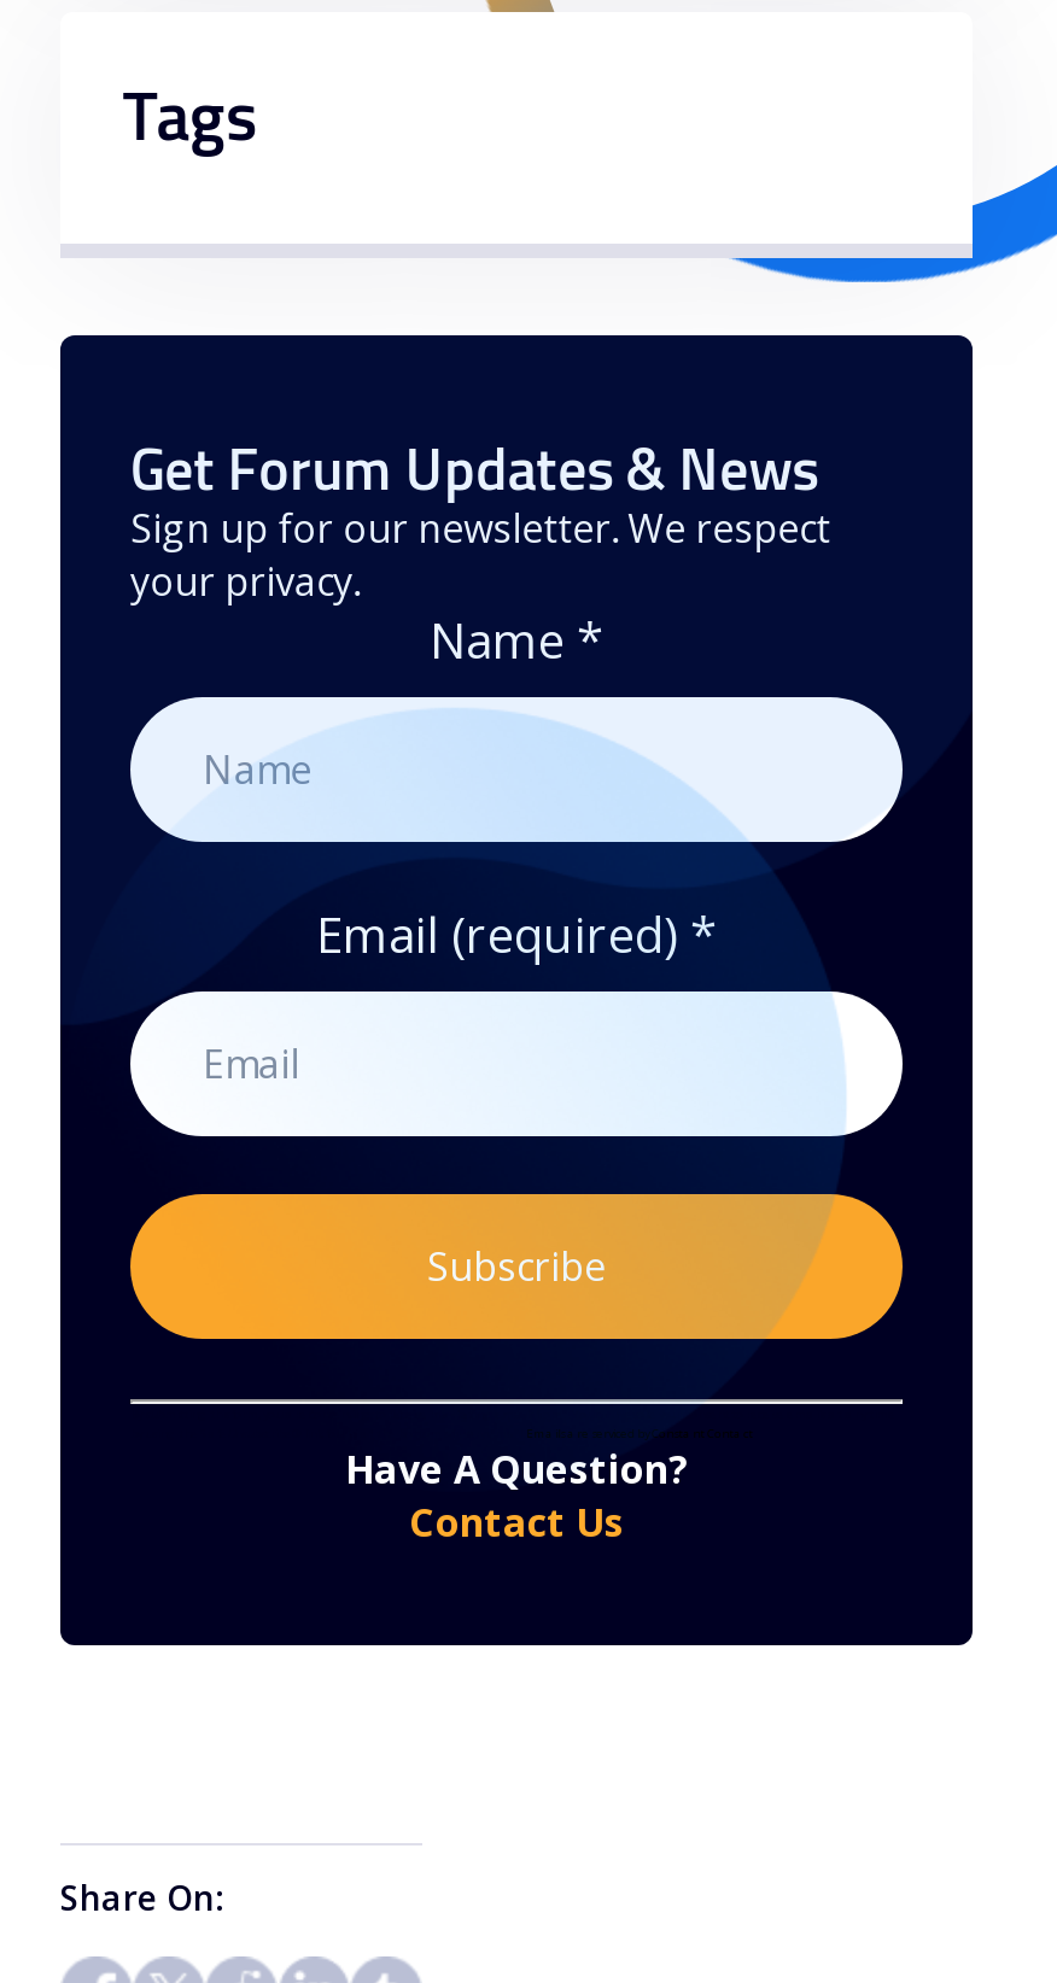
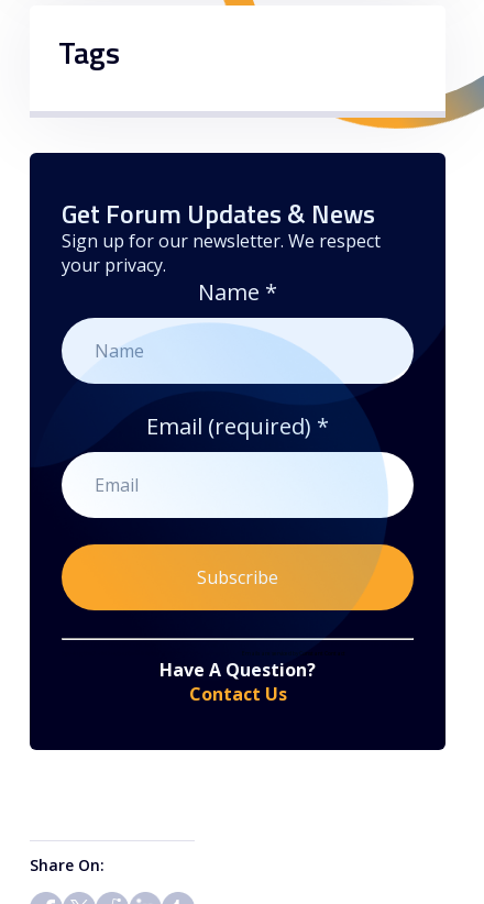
- [image]
+ [image]
